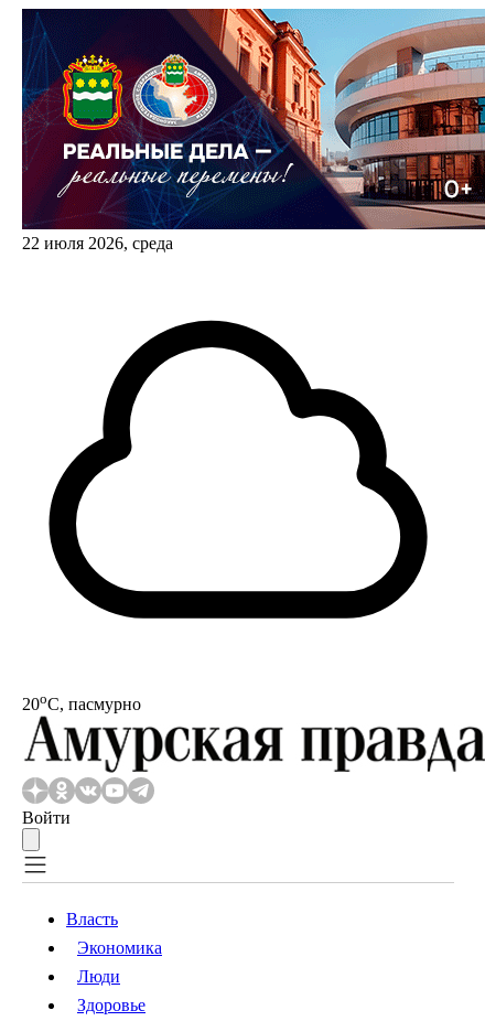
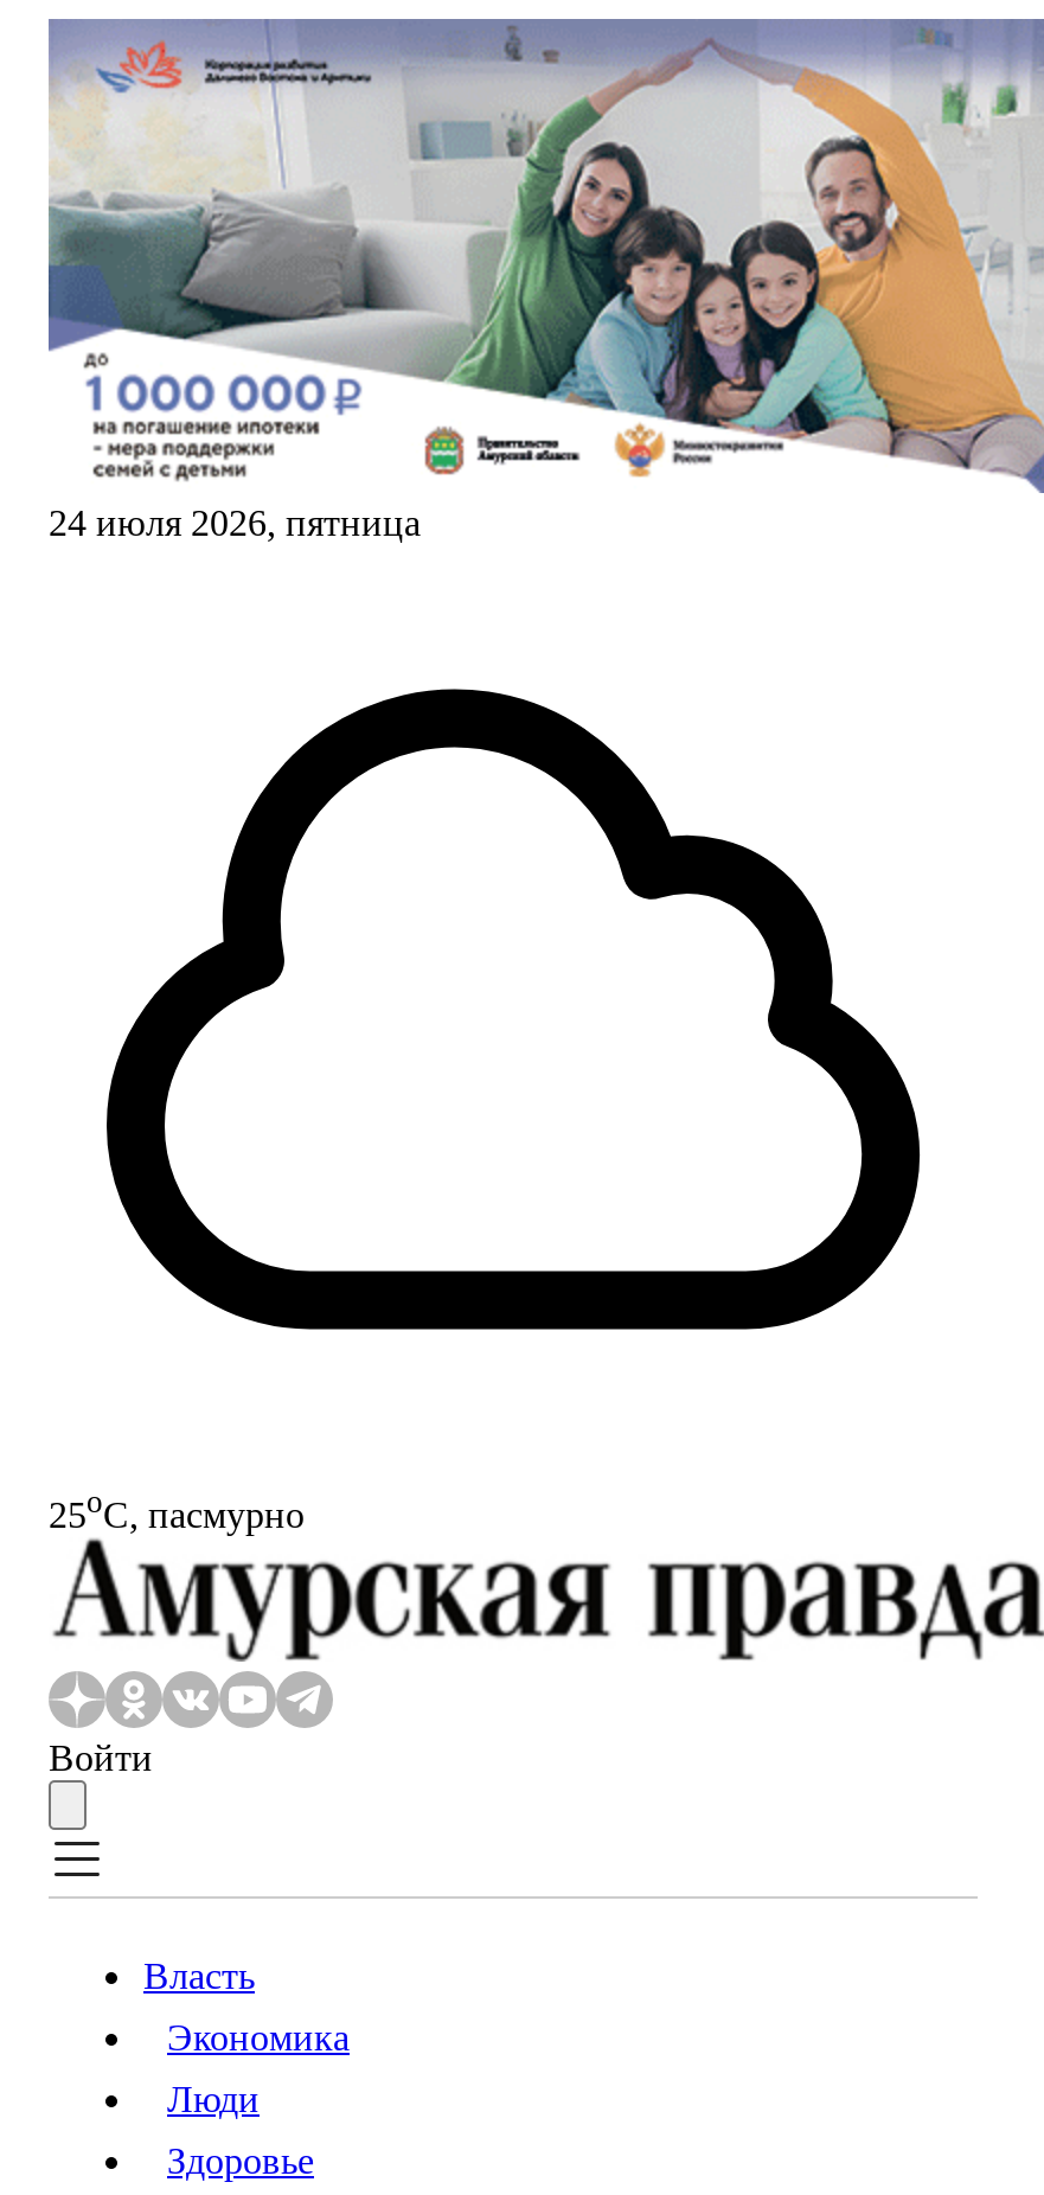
- [image]
- 22 июля 2026, среда
+ [image]
+ 24 июля 2026, пятница

- 20oС, пасмурно
+ 25oС, пасмурно
